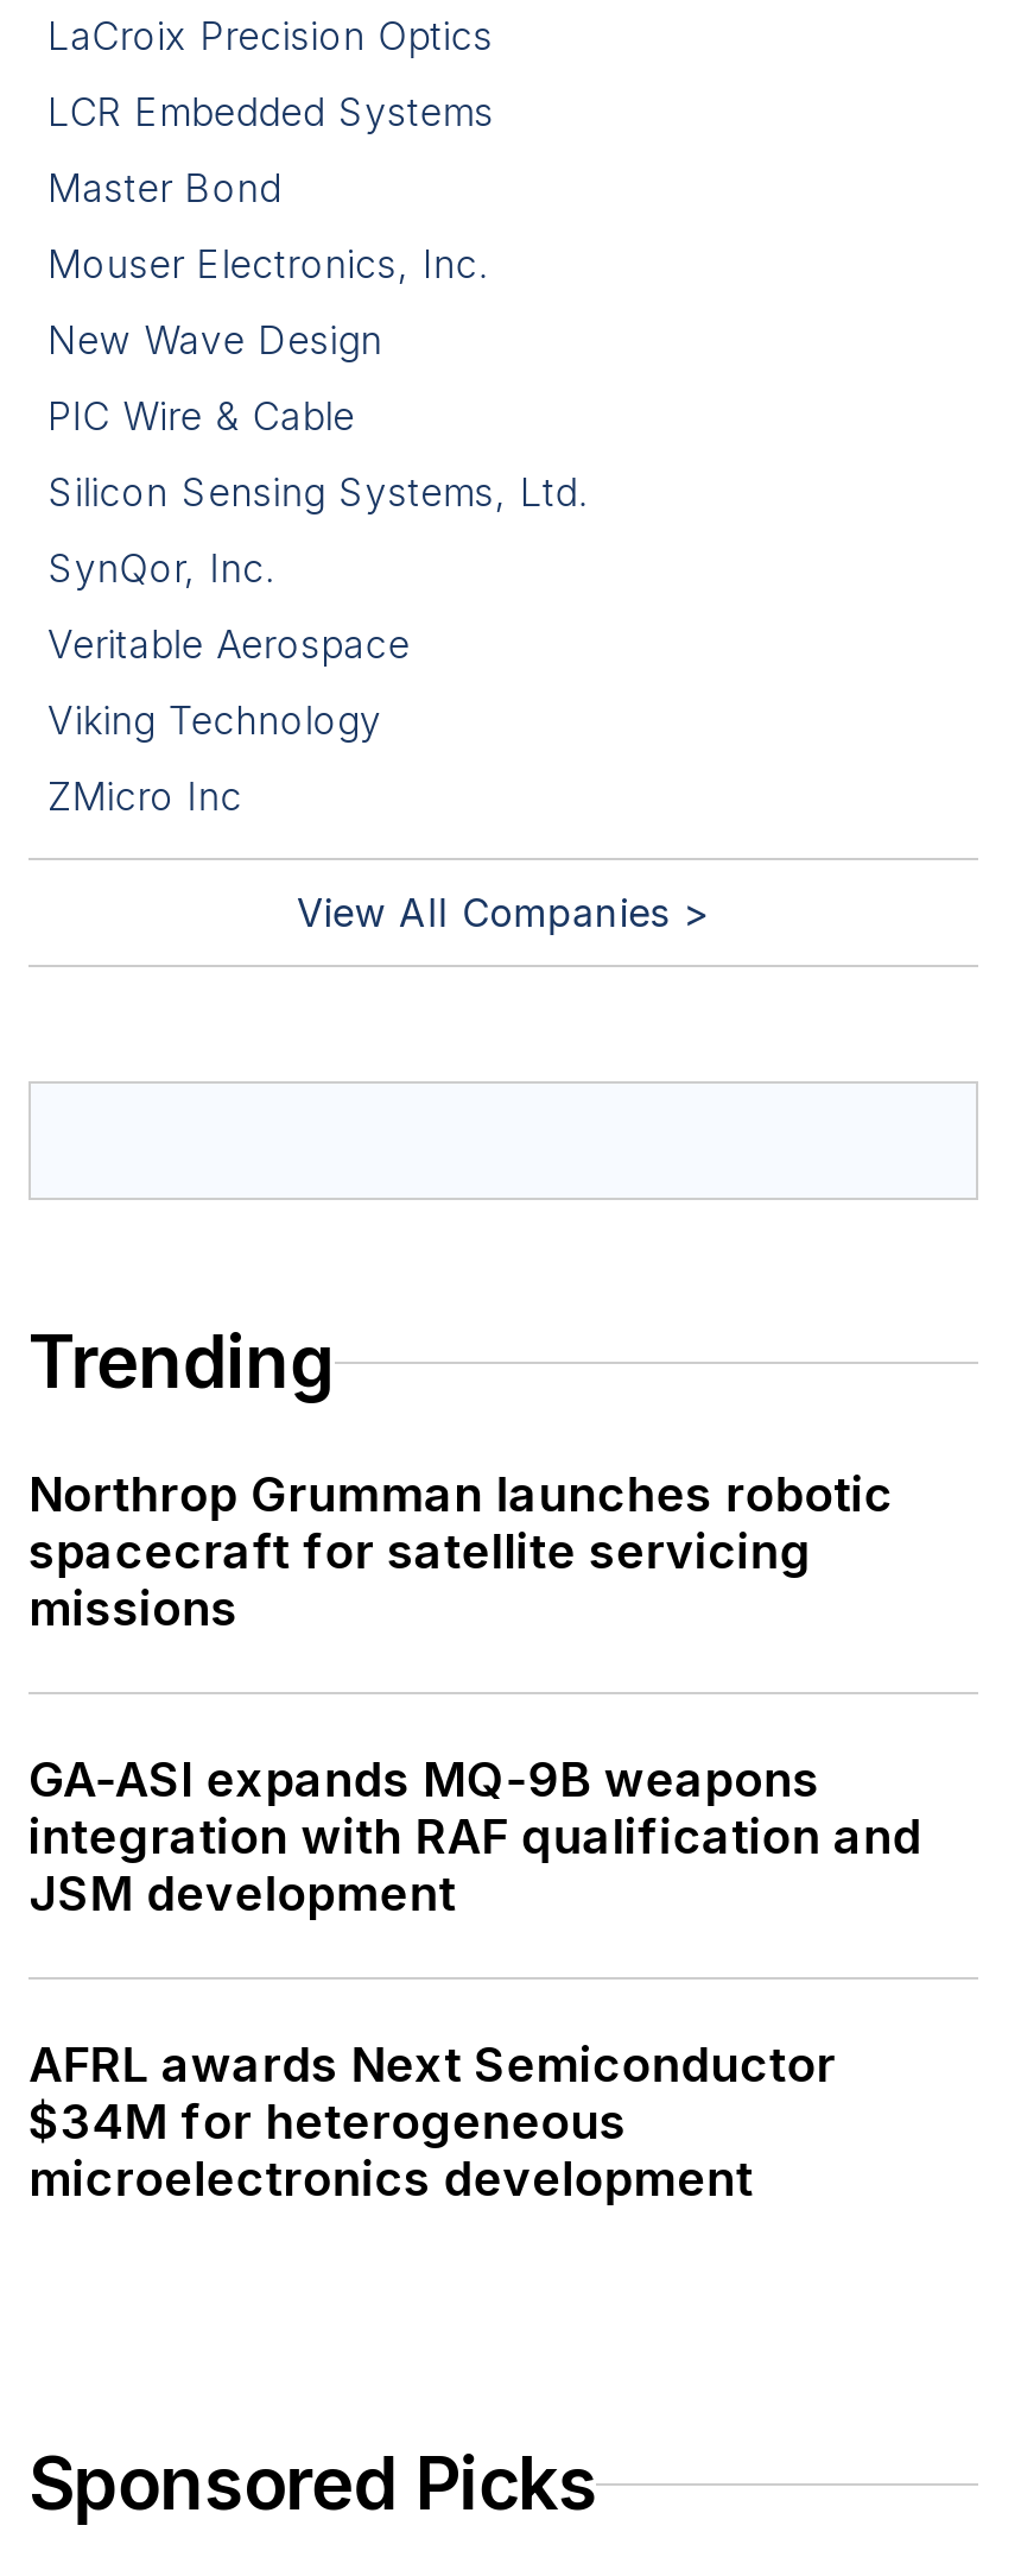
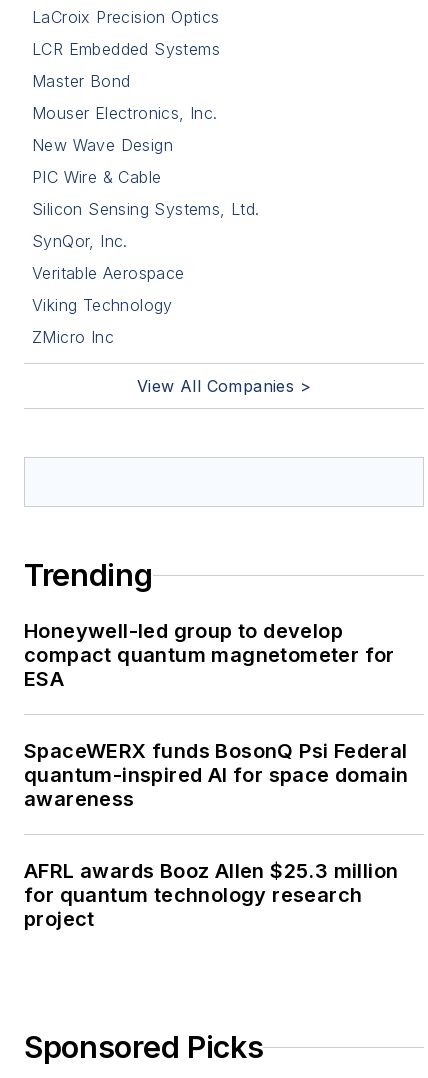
- Northrop Grumman launches robotic
- spacecraft for satellite servicing
- missions
+ Honeywell-led group to develop
+ compact quantum magnetometer for
+ ESA

- GA-ASI expands MQ-9B weapons
- integration with RAF qualification and
- JSM development
+ SpaceWERX funds BosonQ Psi Federal
+ quantum-inspired AI for space domain
+ awareness

- AFRL awards Next Semiconductor
- $34M for heterogeneous
- microelectronics development
+ AFRL awards Booz Allen $25.3 million
+ for quantum technology research
+ project
